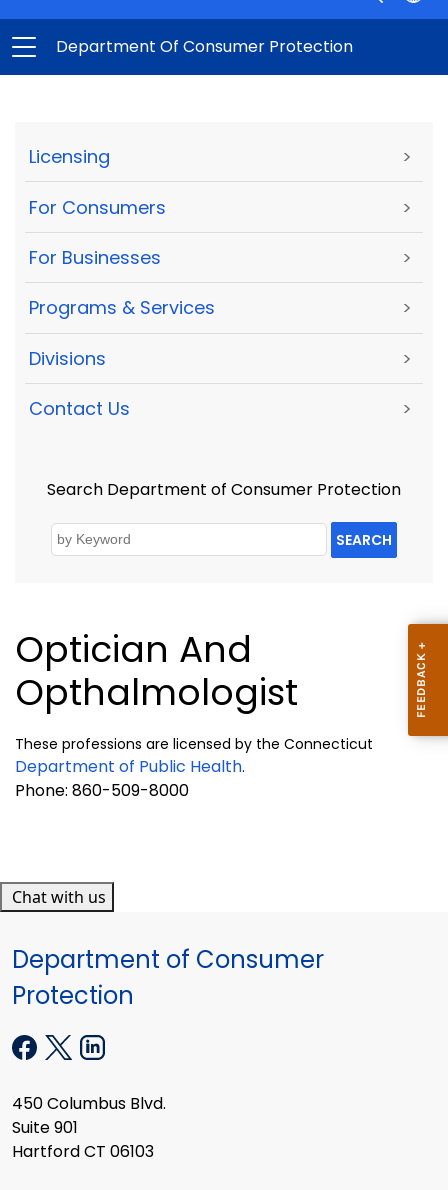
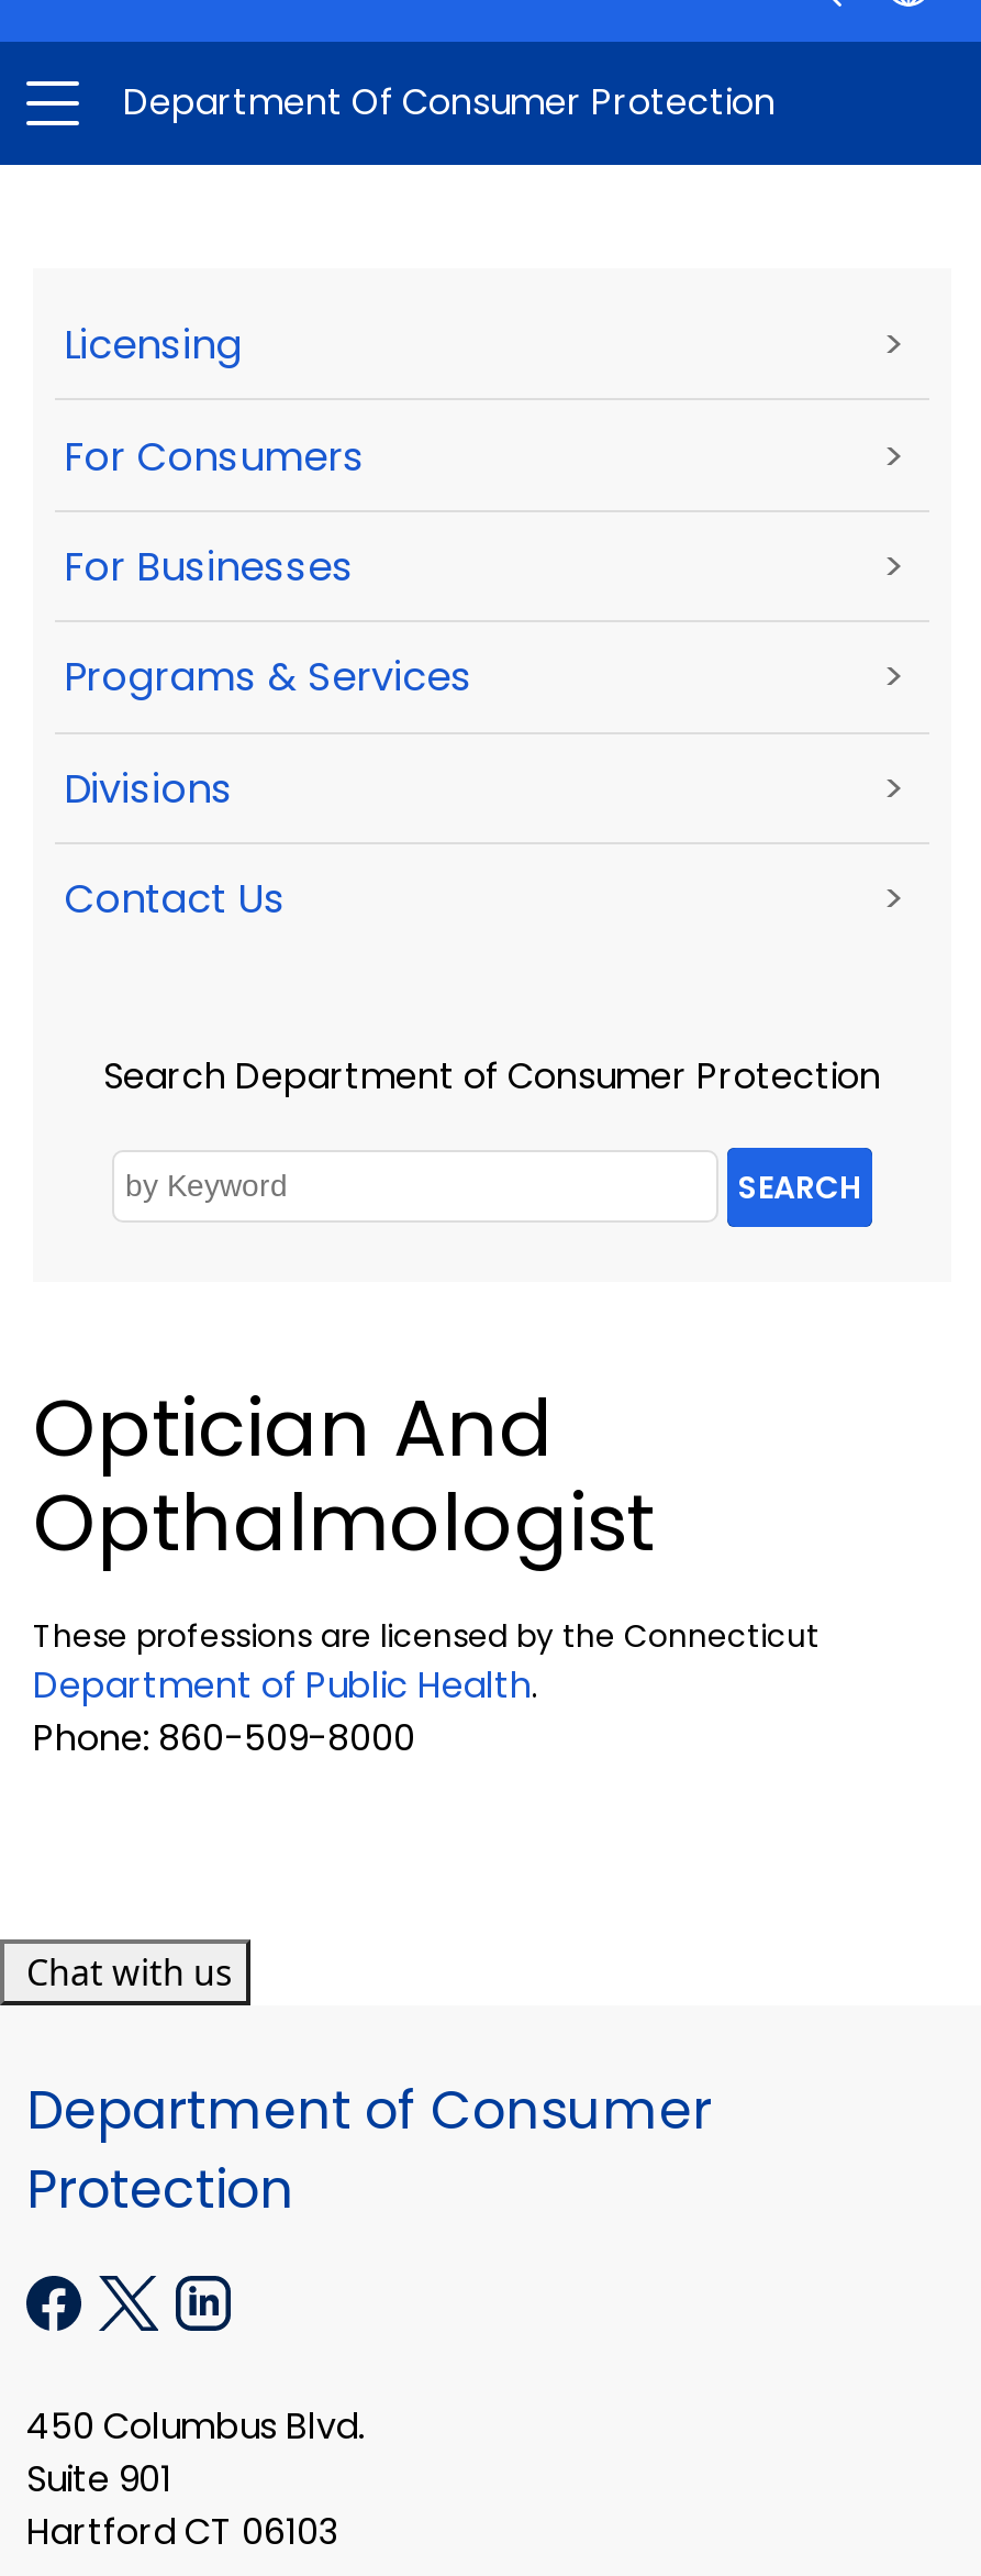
- [image]
